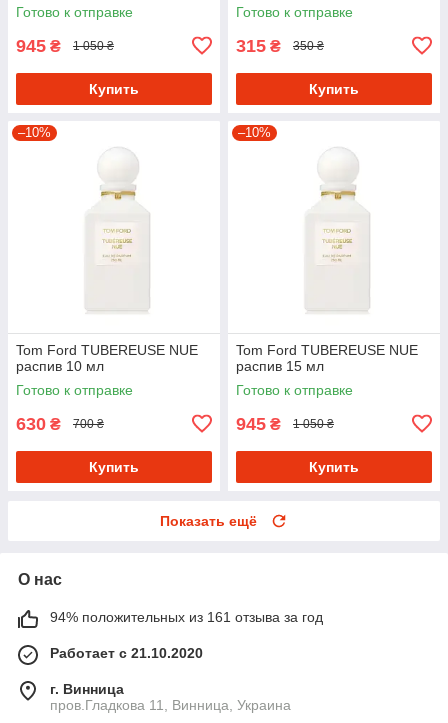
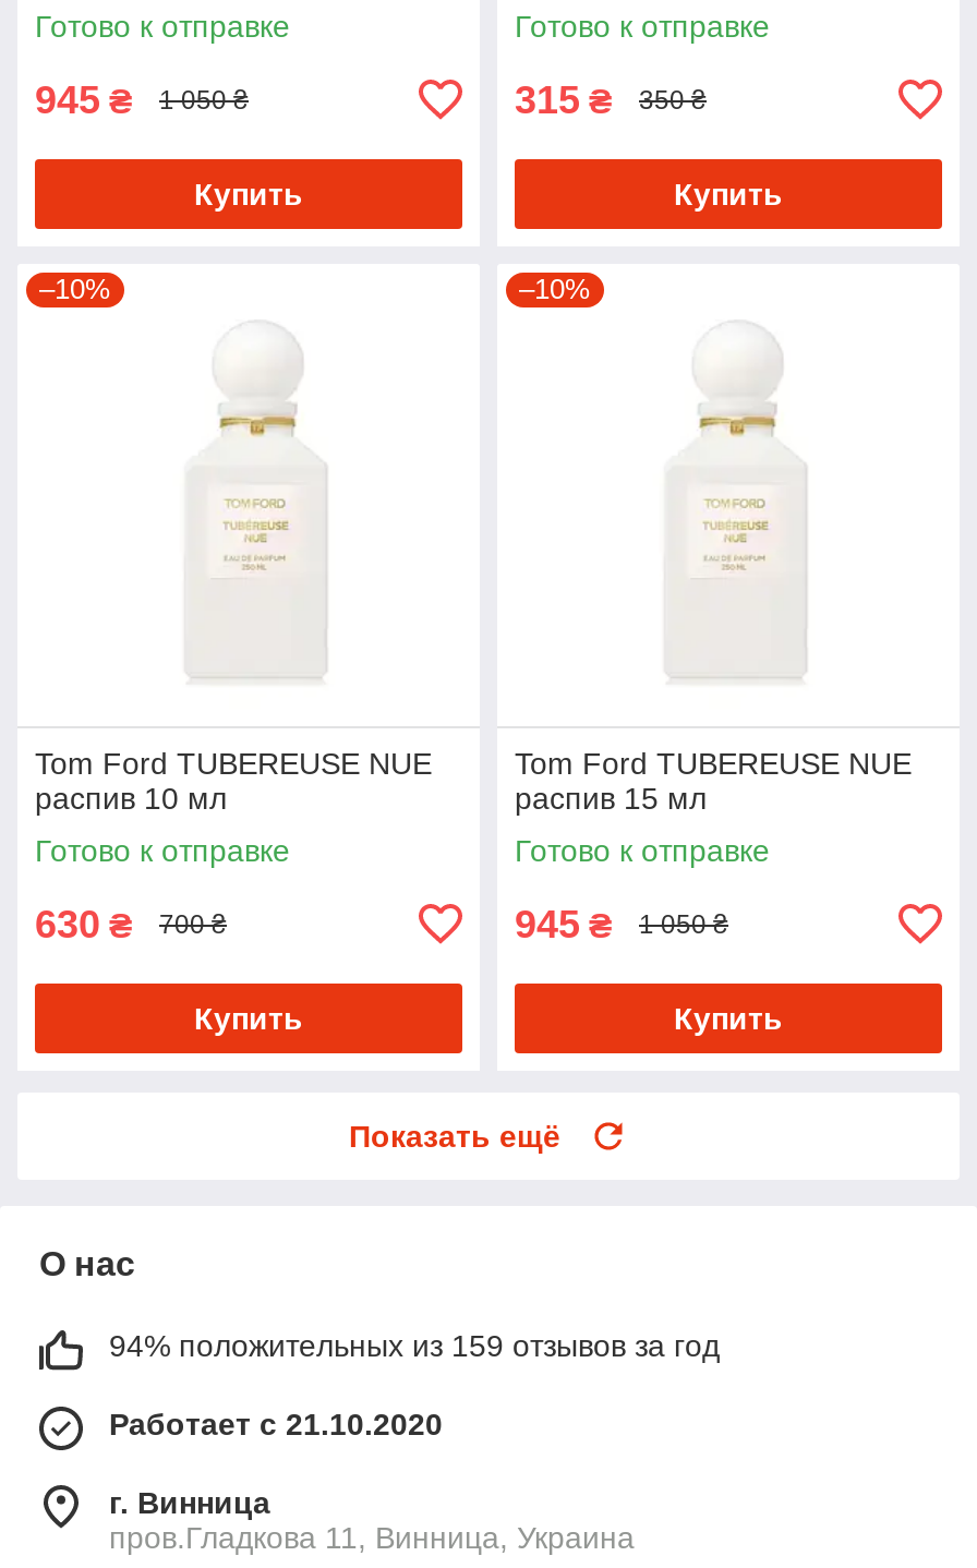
- 94% положительных из 161 отзыва за год
+ 94% положительных из 159 отзывов за год
